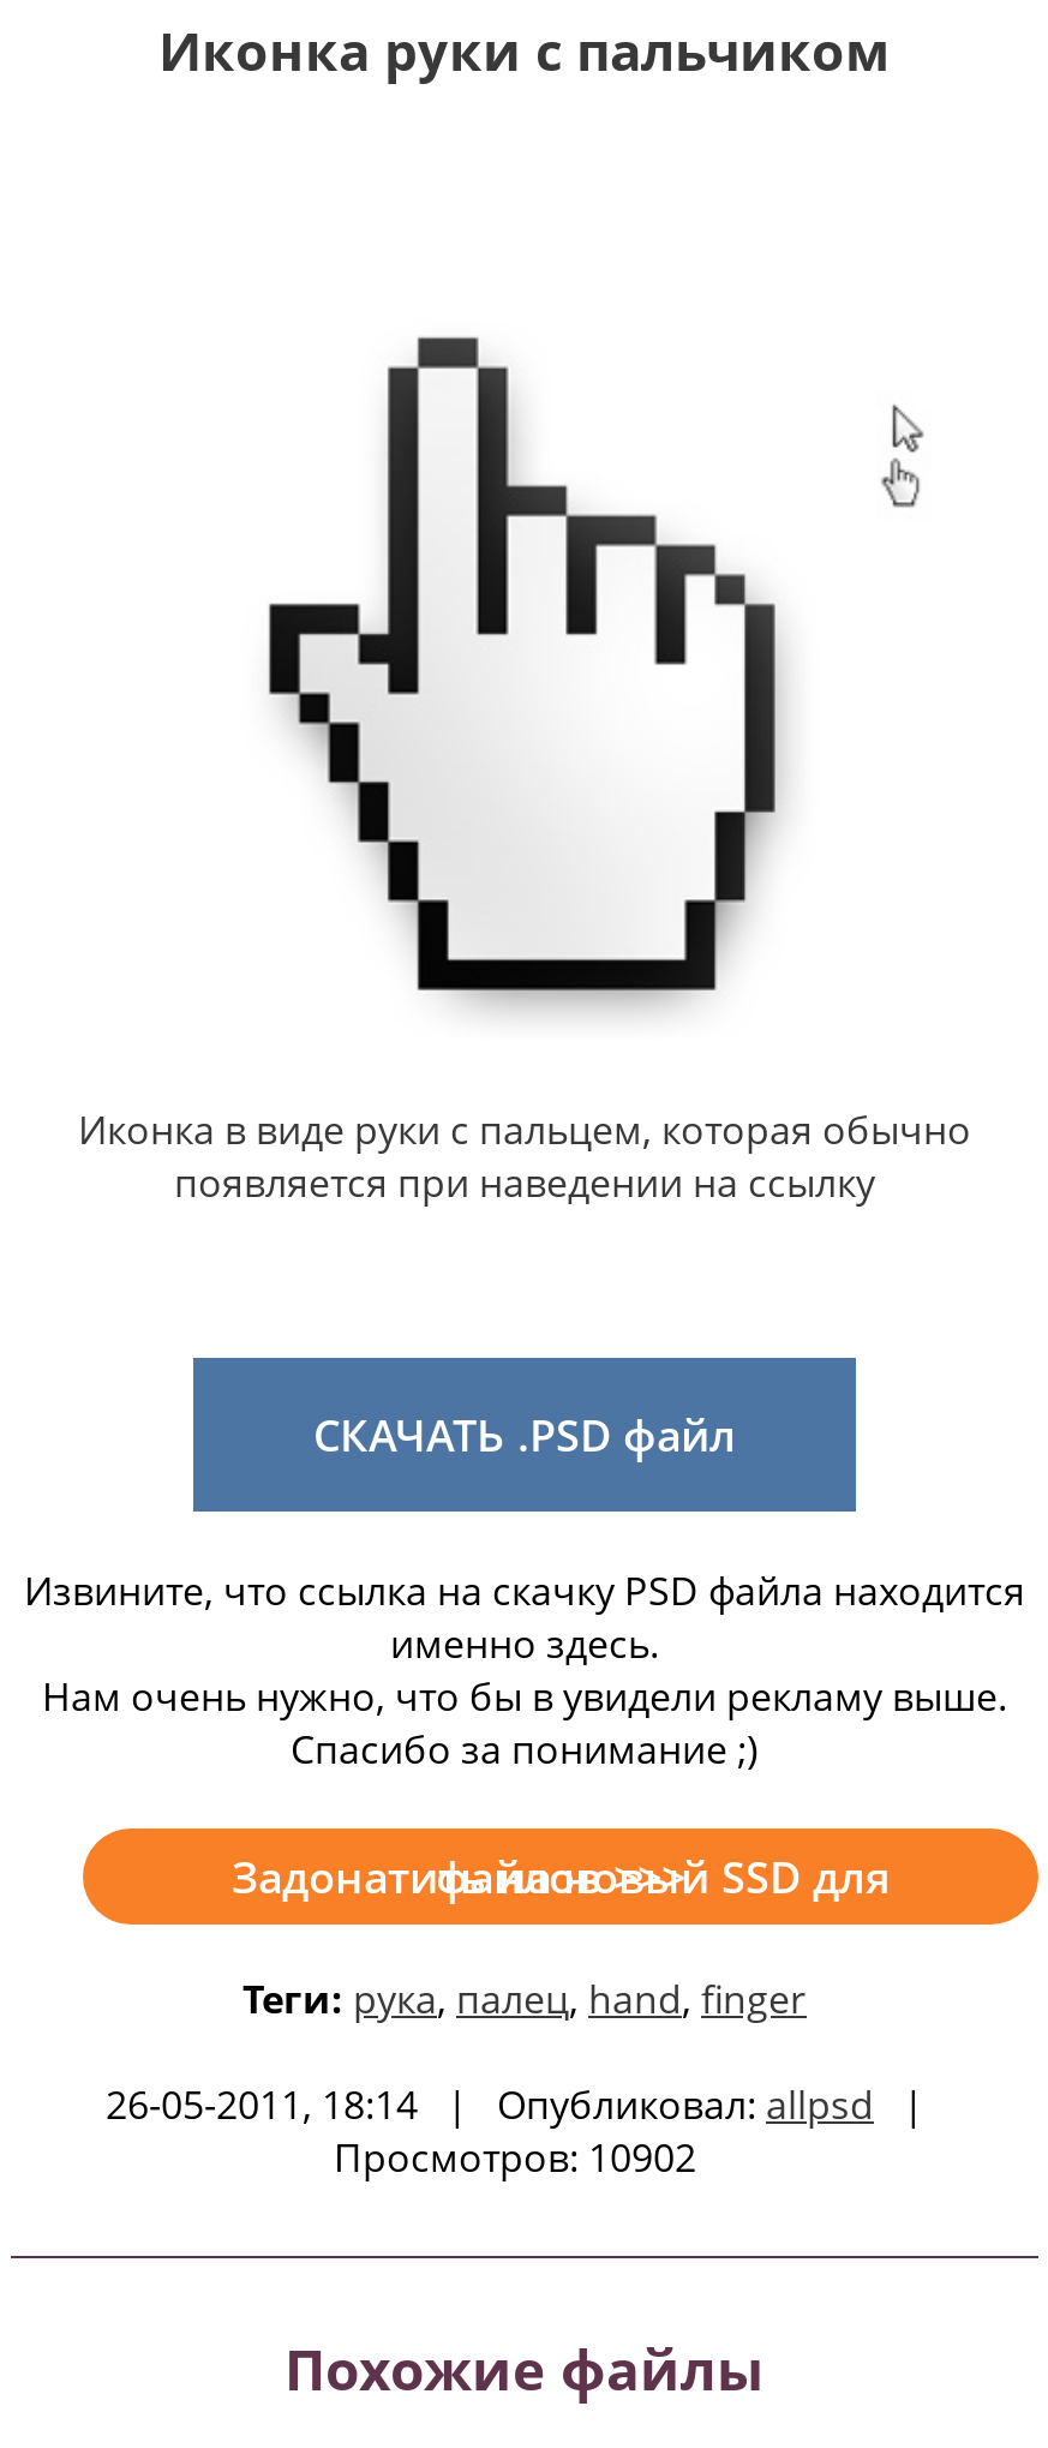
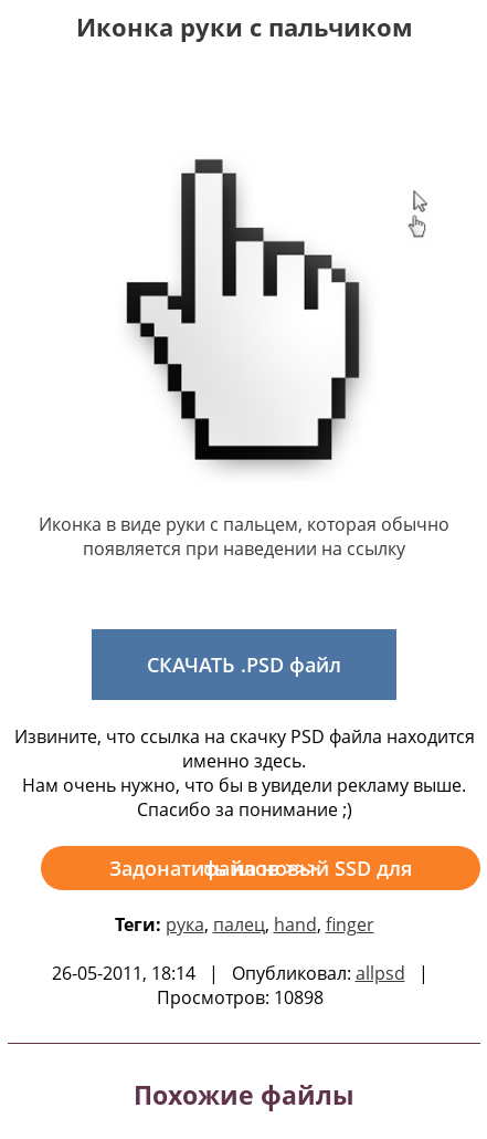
- Просмотров: 10902
+ Просмотров: 10898
